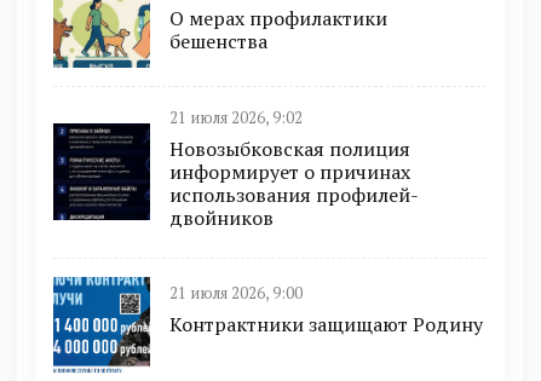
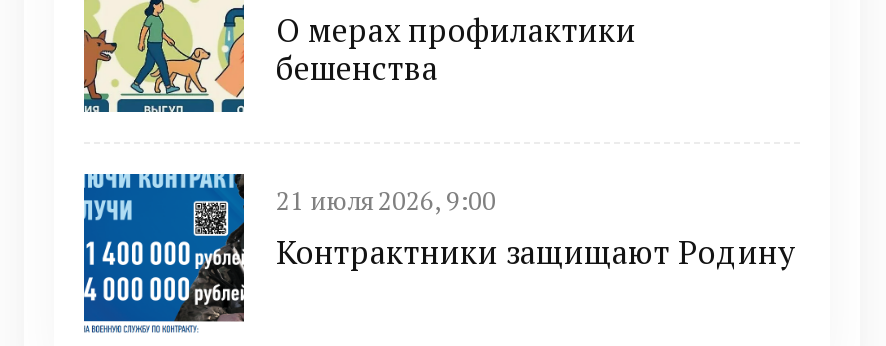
- [image]
- 21 июля 2026, 9:02
- Новозыбковская полиция
- информирует о причинах
- использования профилей-
- двойников
